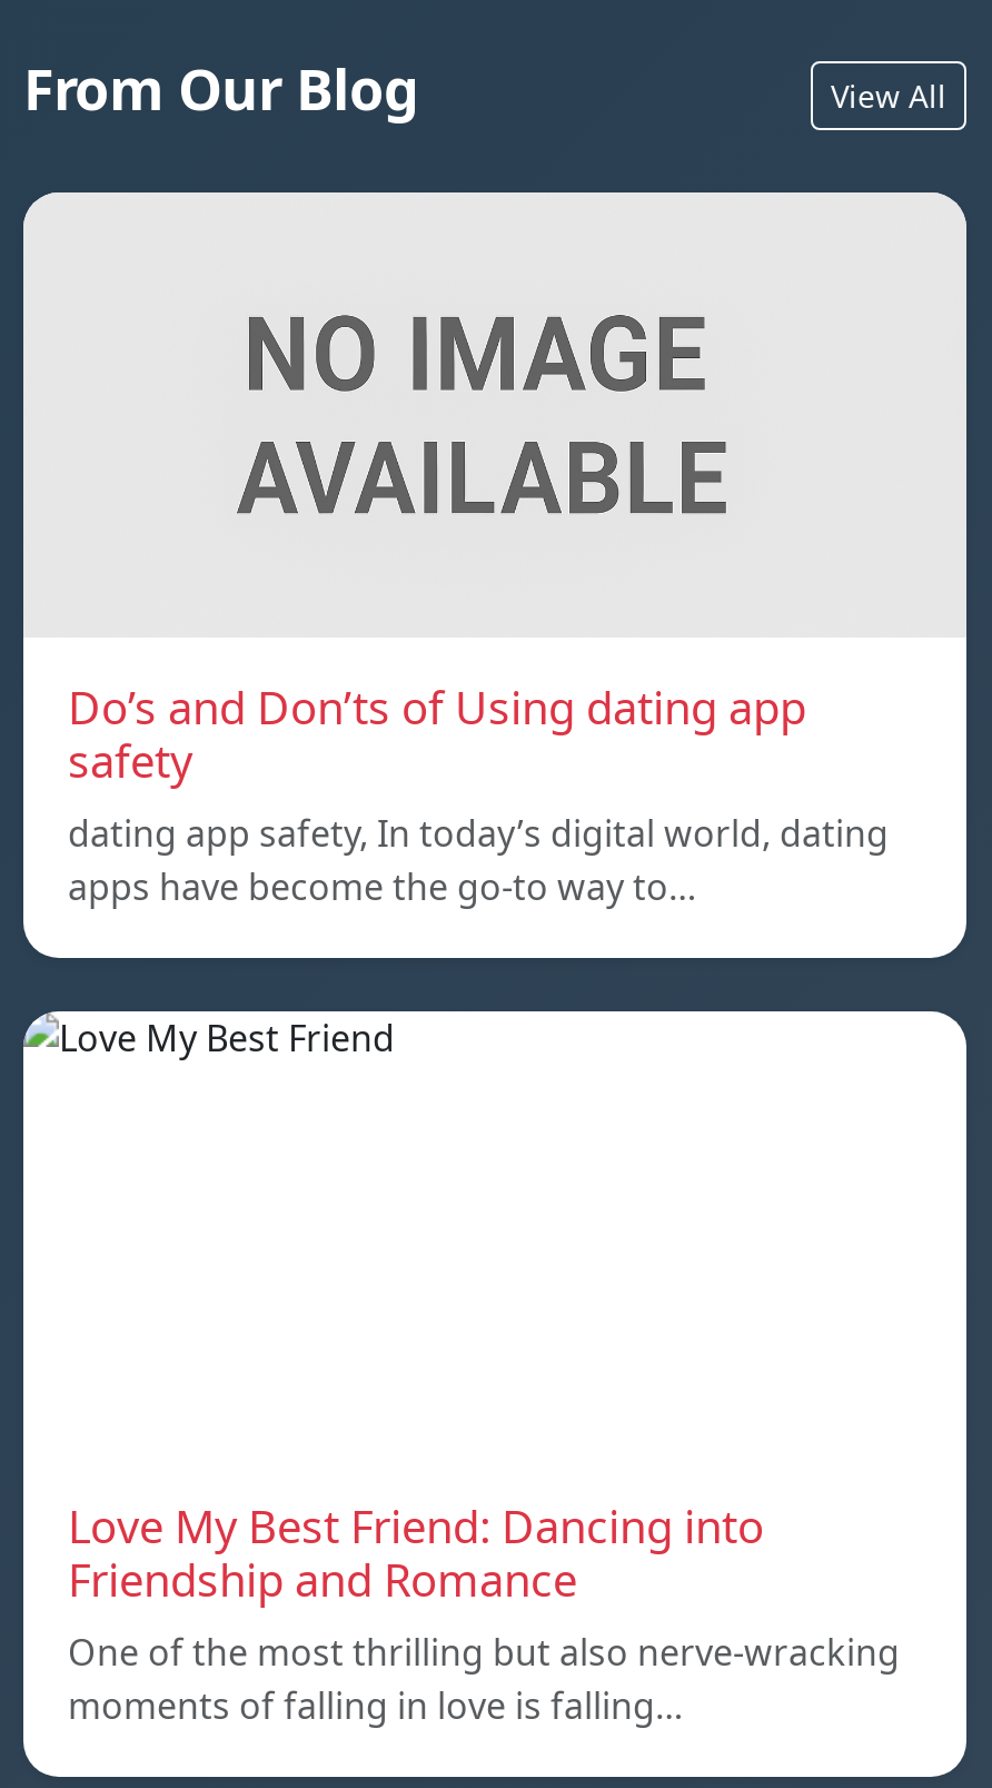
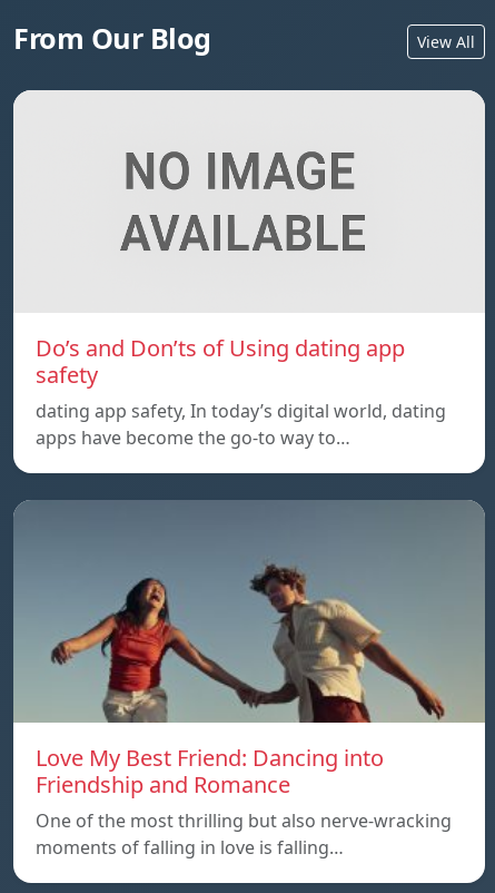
+ [image]
